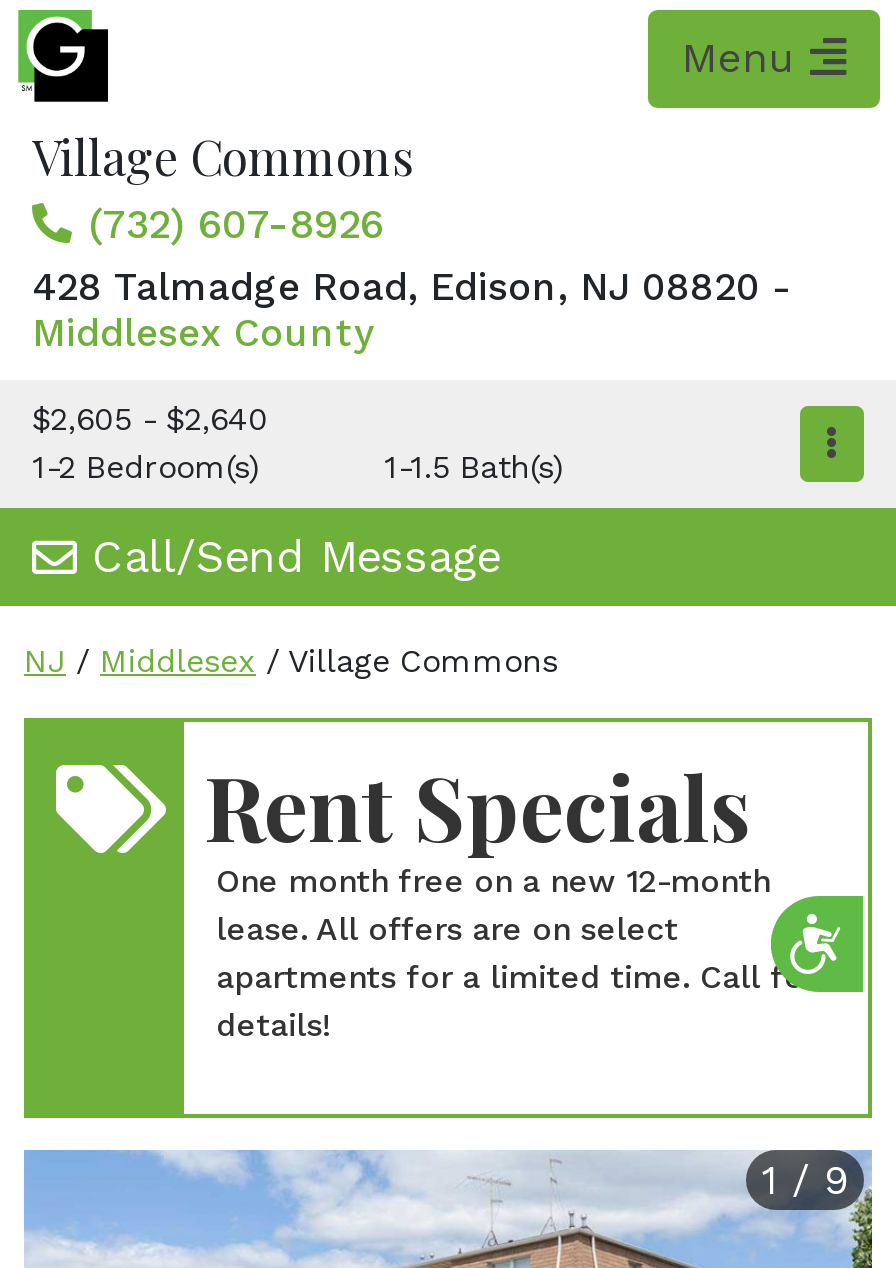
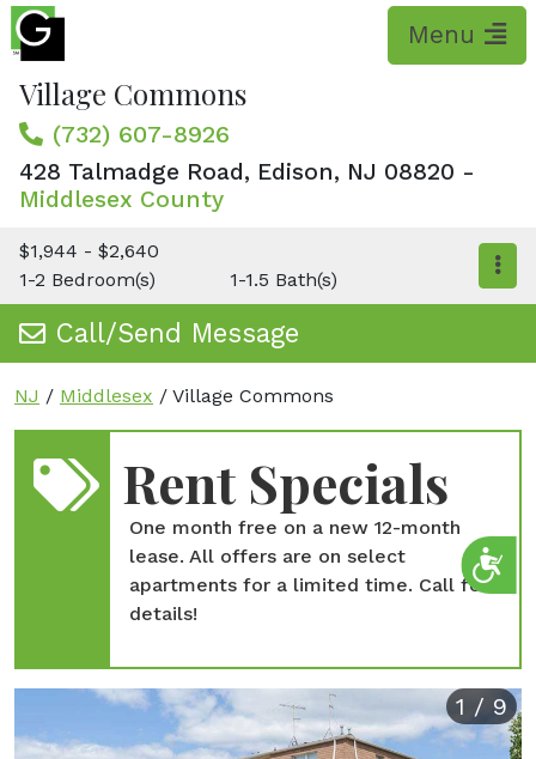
- $2,605 - $2,640
+ $1,944 - $2,640
